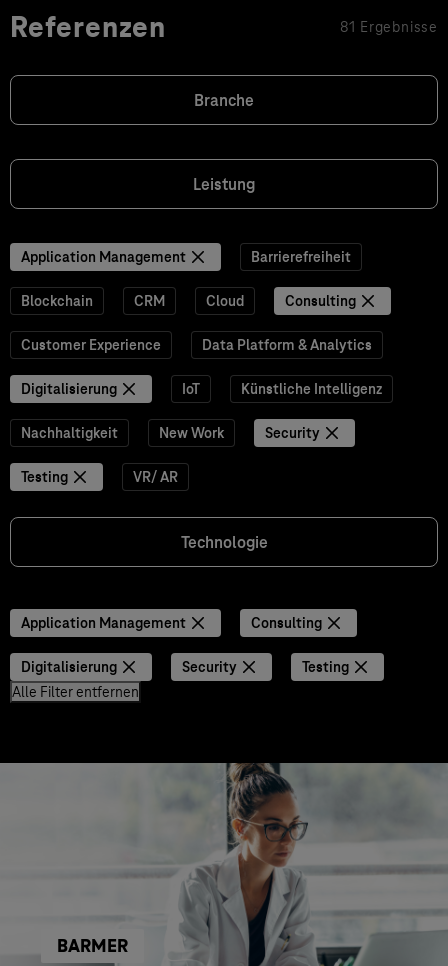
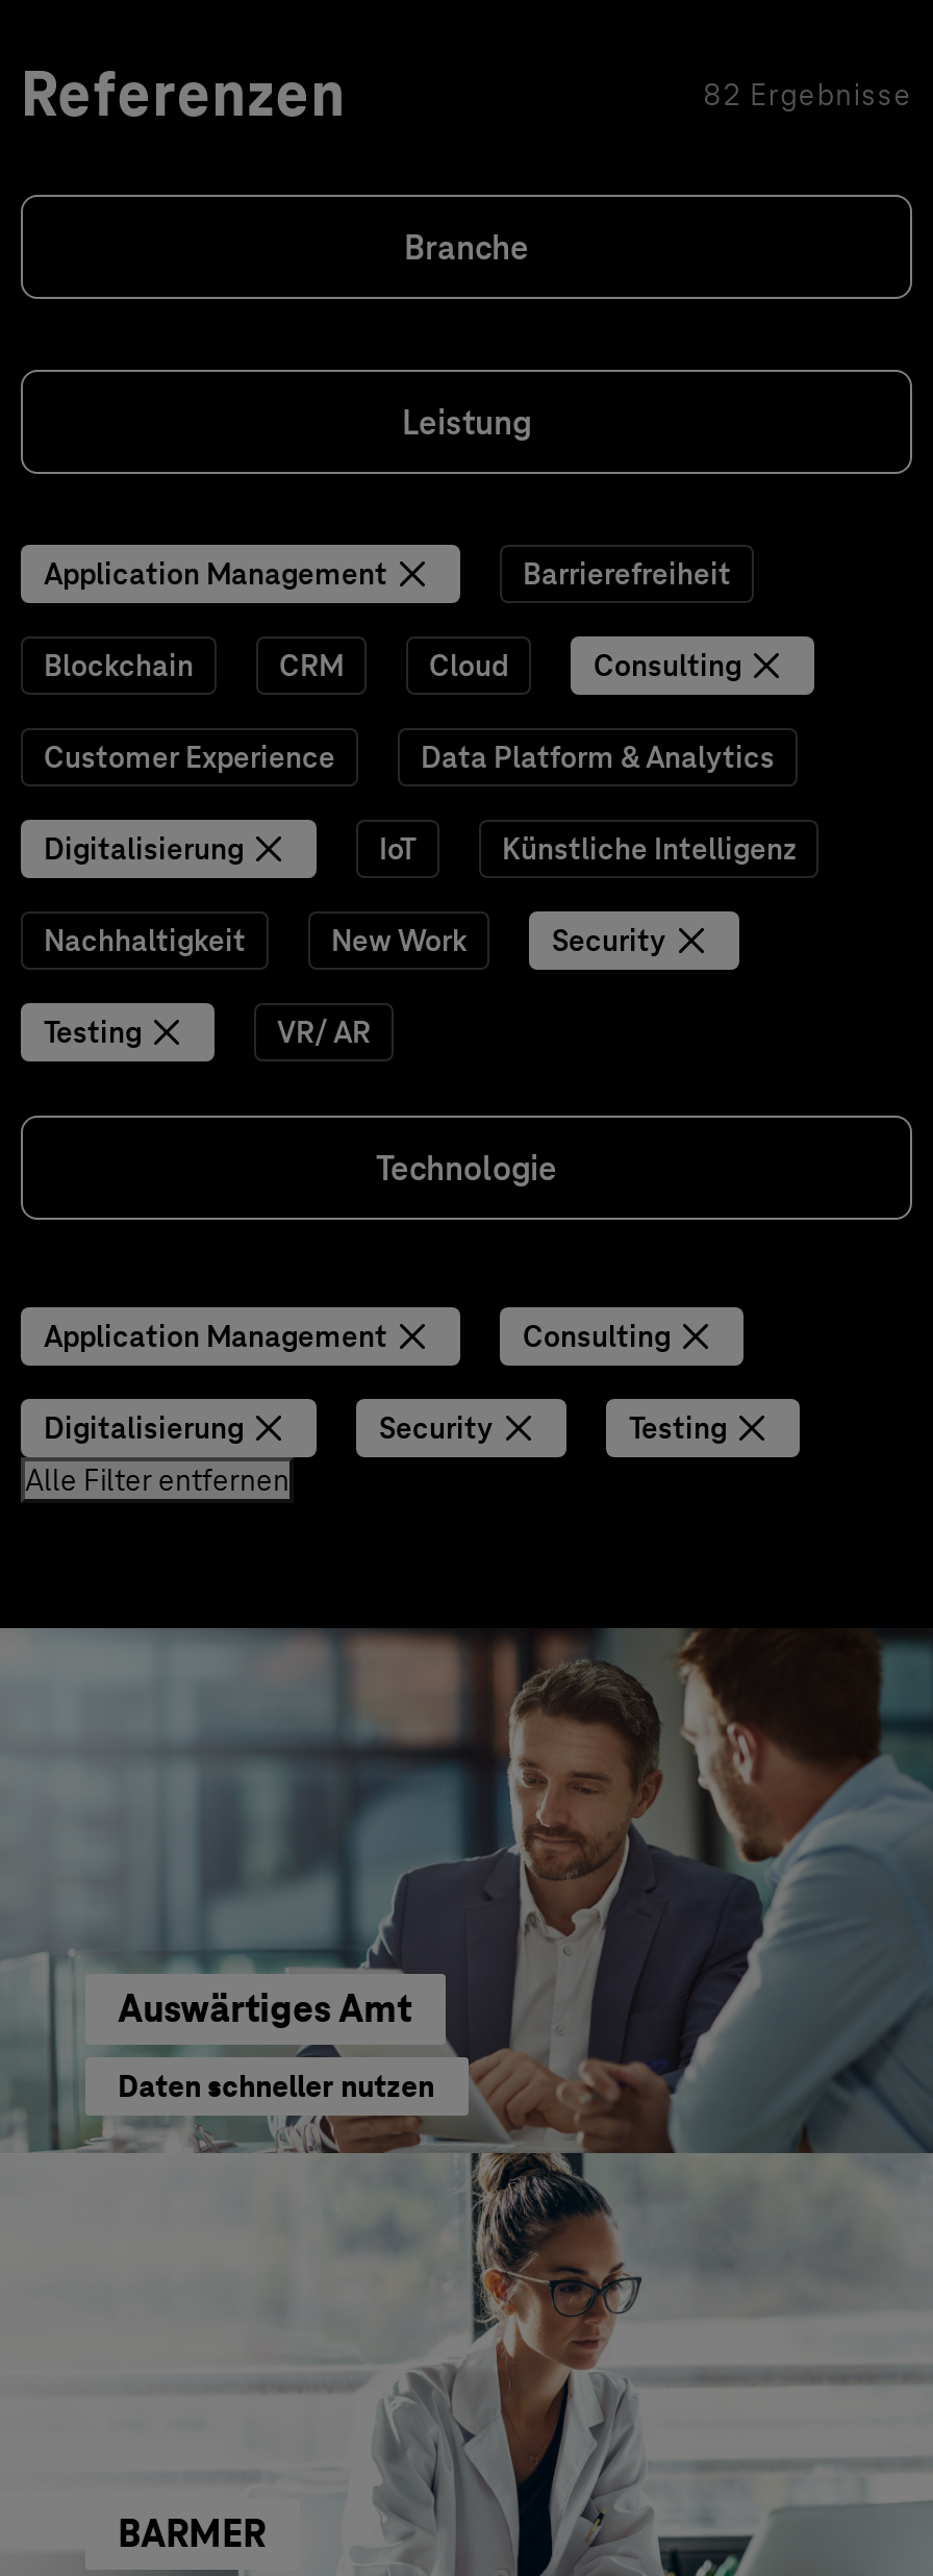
- 81 Ergebnisse
+ 82 Ergebnisse

+ [image]
+ Auswärtiges Amt
+ Daten schneller nutzen
